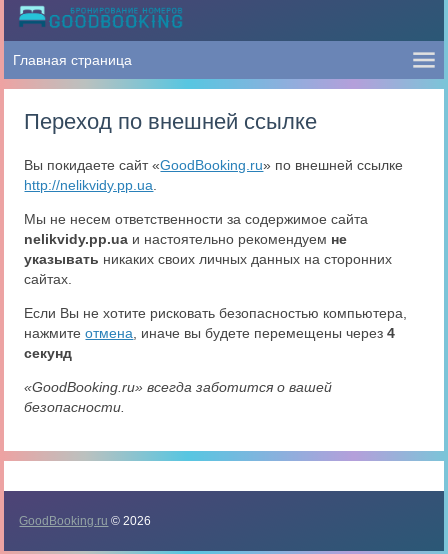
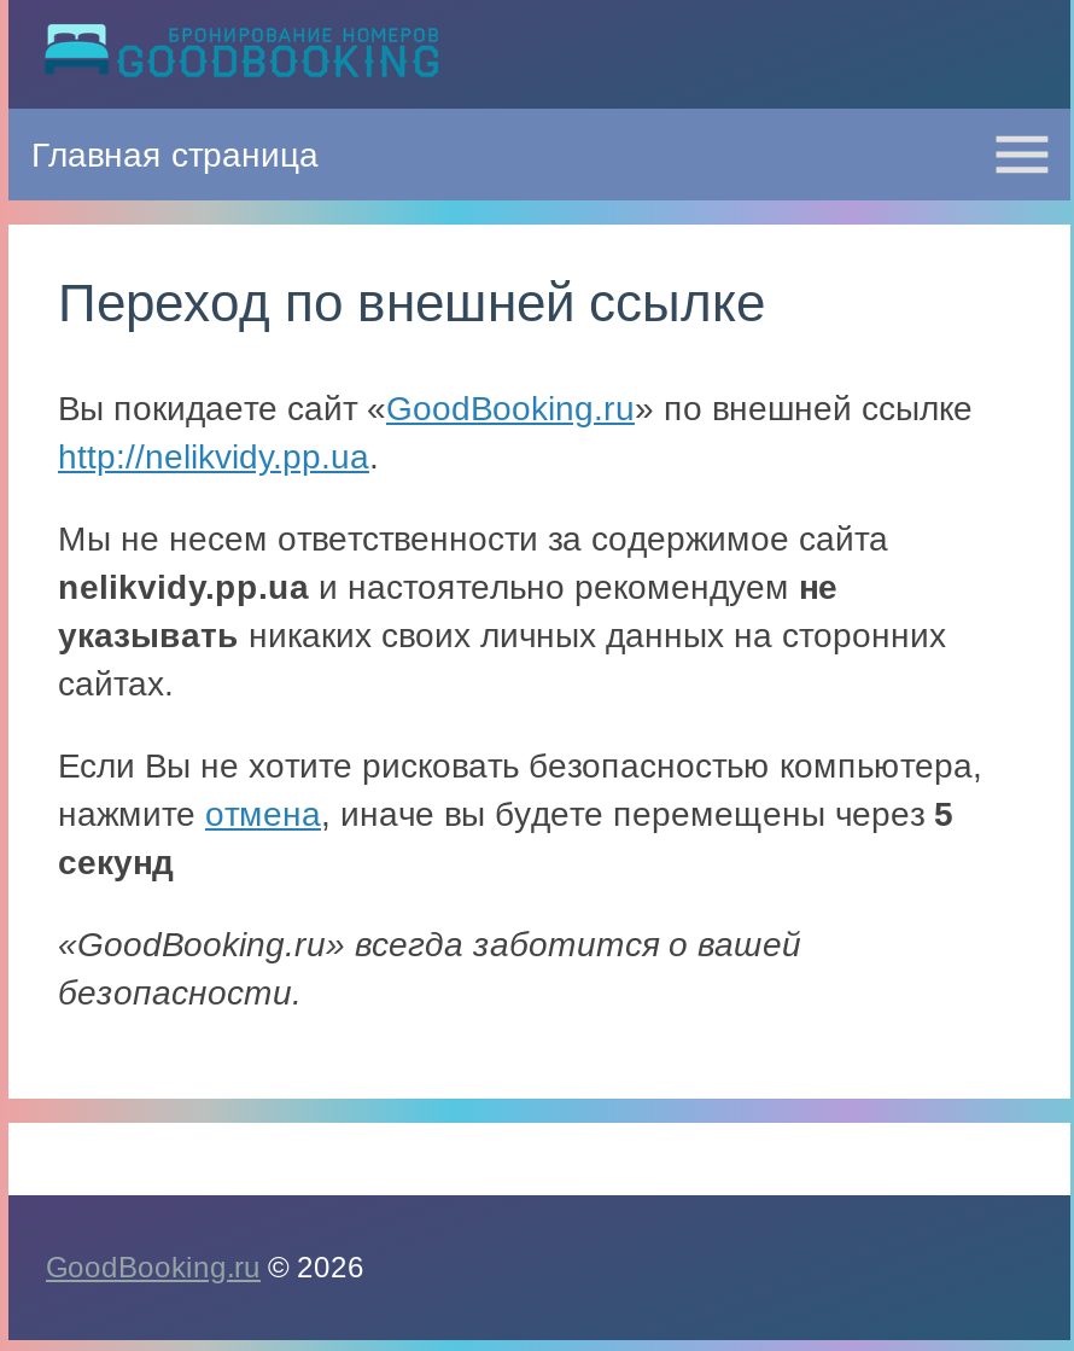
- нажмите отмена, иначе вы будете перемещены через 4
+ нажмите отмена, иначе вы будете перемещены через 5
